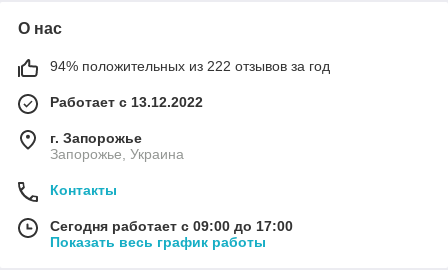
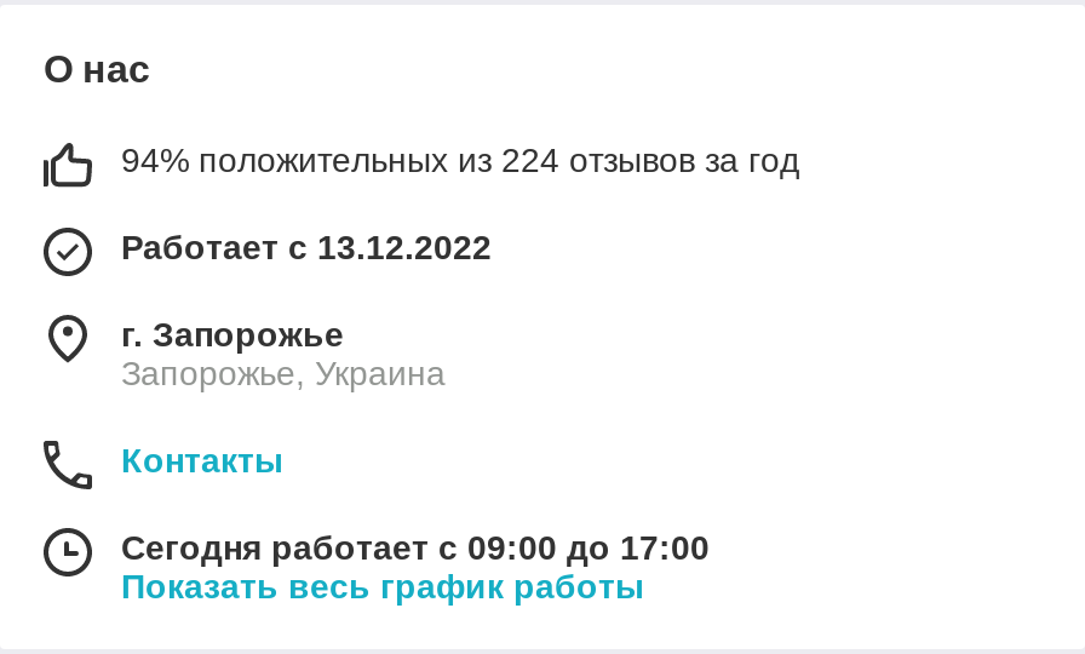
- 94% положительных из 222 отзывов за год
+ 94% положительных из 224 отзывов за год
